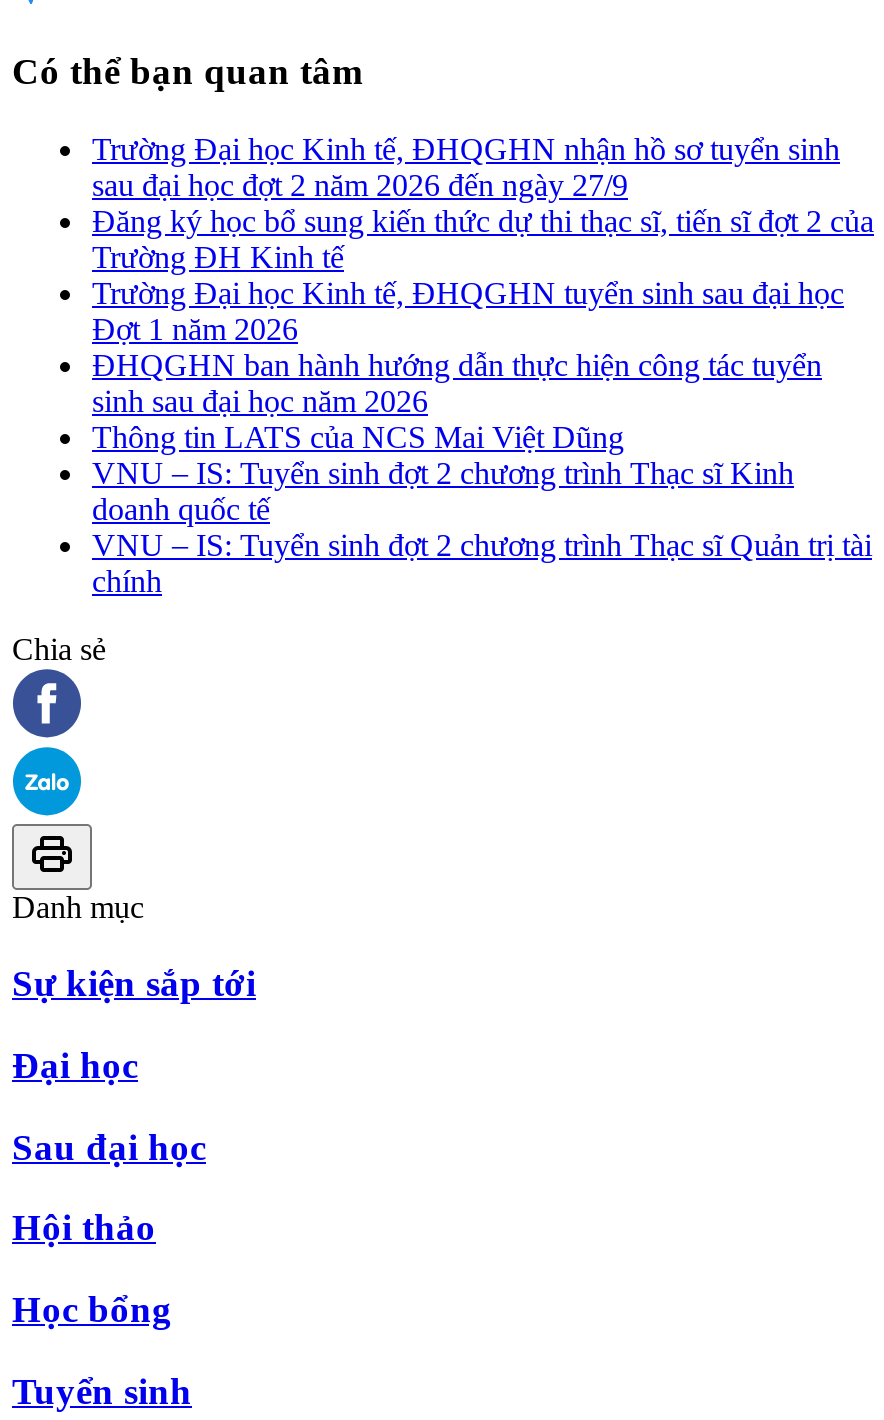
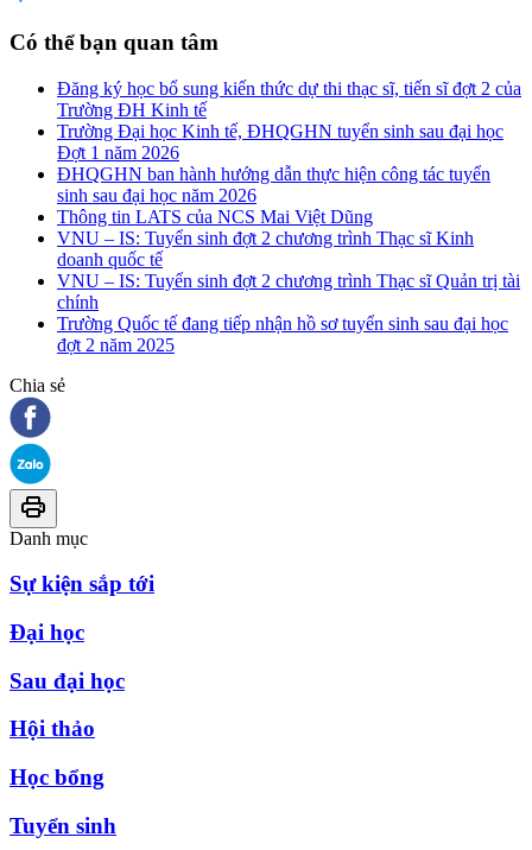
- Trường Đại học Kinh tế, ĐHQGHN nhận hồ sơ tuyển sinh
- sau đại học đợt 2 năm 2026 đến ngày 27/9

moved up: Đăng ký học bổ sung kiến thức dự thi thạc sĩ, tiến sĩ đợt 2 của | Trường ĐH Kinh tế | Trường Đại học Kinh tế, ĐHQGHN tuyển sinh sau đại học | ... | VNU – IS: Tuyển sinh đợt 2 chương trình Thạc sĩ Quản trị tài | chính

+ Trường Quốc tế đang tiếp nhận hồ sơ tuyển sinh sau đại học
+ đợt 2 năm 2025
